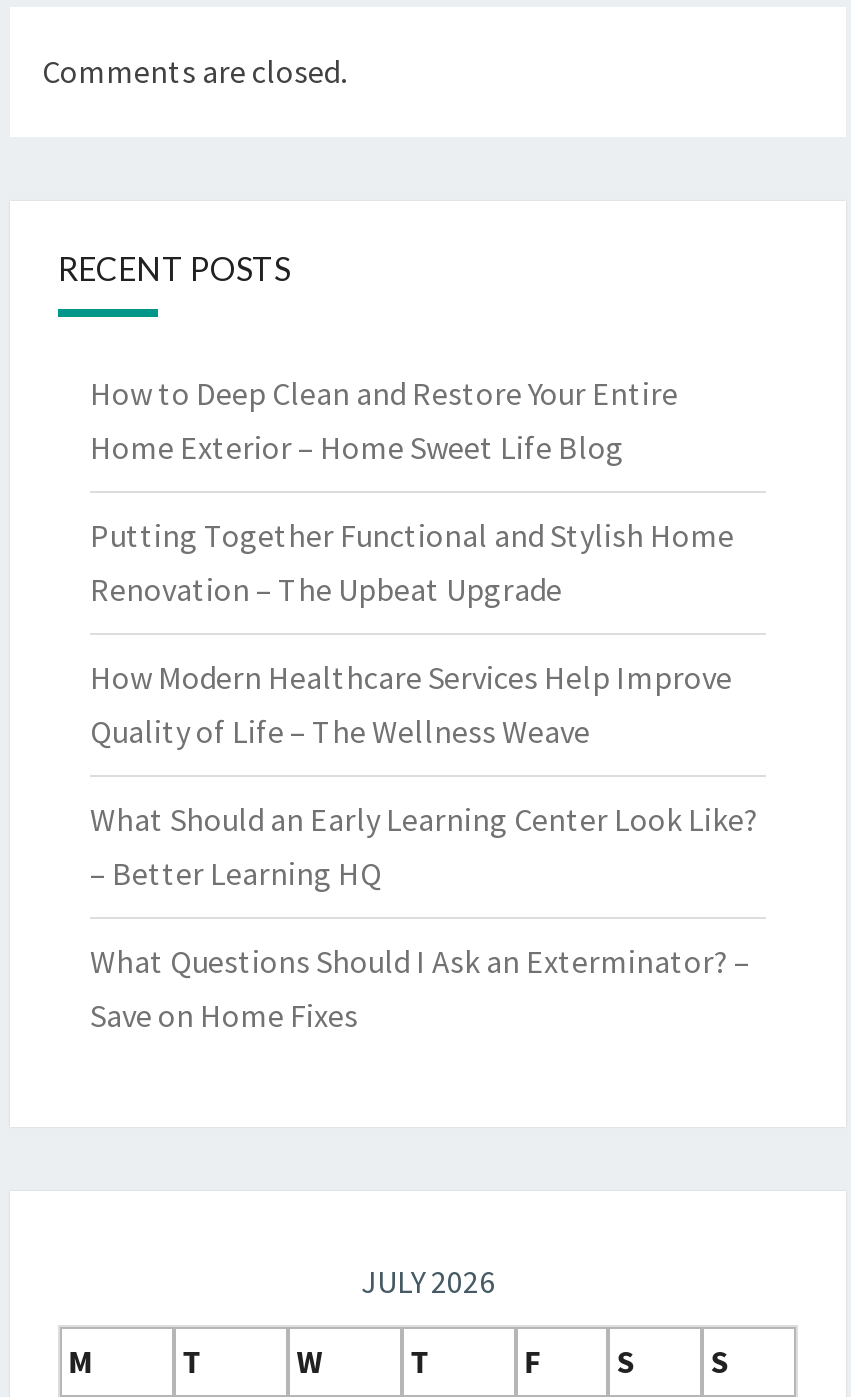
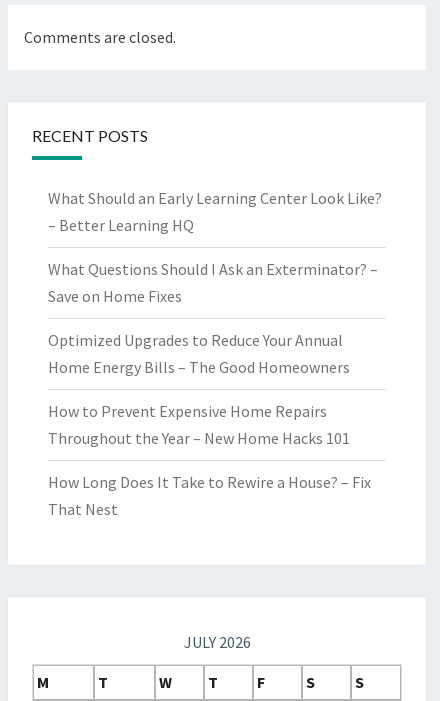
- How to Deep Clean and Restore Your Entire
- Home Exterior – Home Sweet Life Blog
- Putting Together Functional and Stylish Home
- Renovation – The Upbeat Upgrade
- How Modern Healthcare Services Help Improve
- Quality of Life – The Wellness Weave

moved up: What Should an Early Learning Center Look Like? | – Better Learning HQ | What Questions Should I Ask an Exterminator? – | Save on Home Fixes

+ Optimized Upgrades to Reduce Your Annual
+ Home Energy Bills – The Good Homeowners
+ How to Prevent Expensive Home Repairs
+ Throughout the Year – New Home Hacks 101
+ How Long Does It Take to Rewire a House? – Fix
+ That Nest
